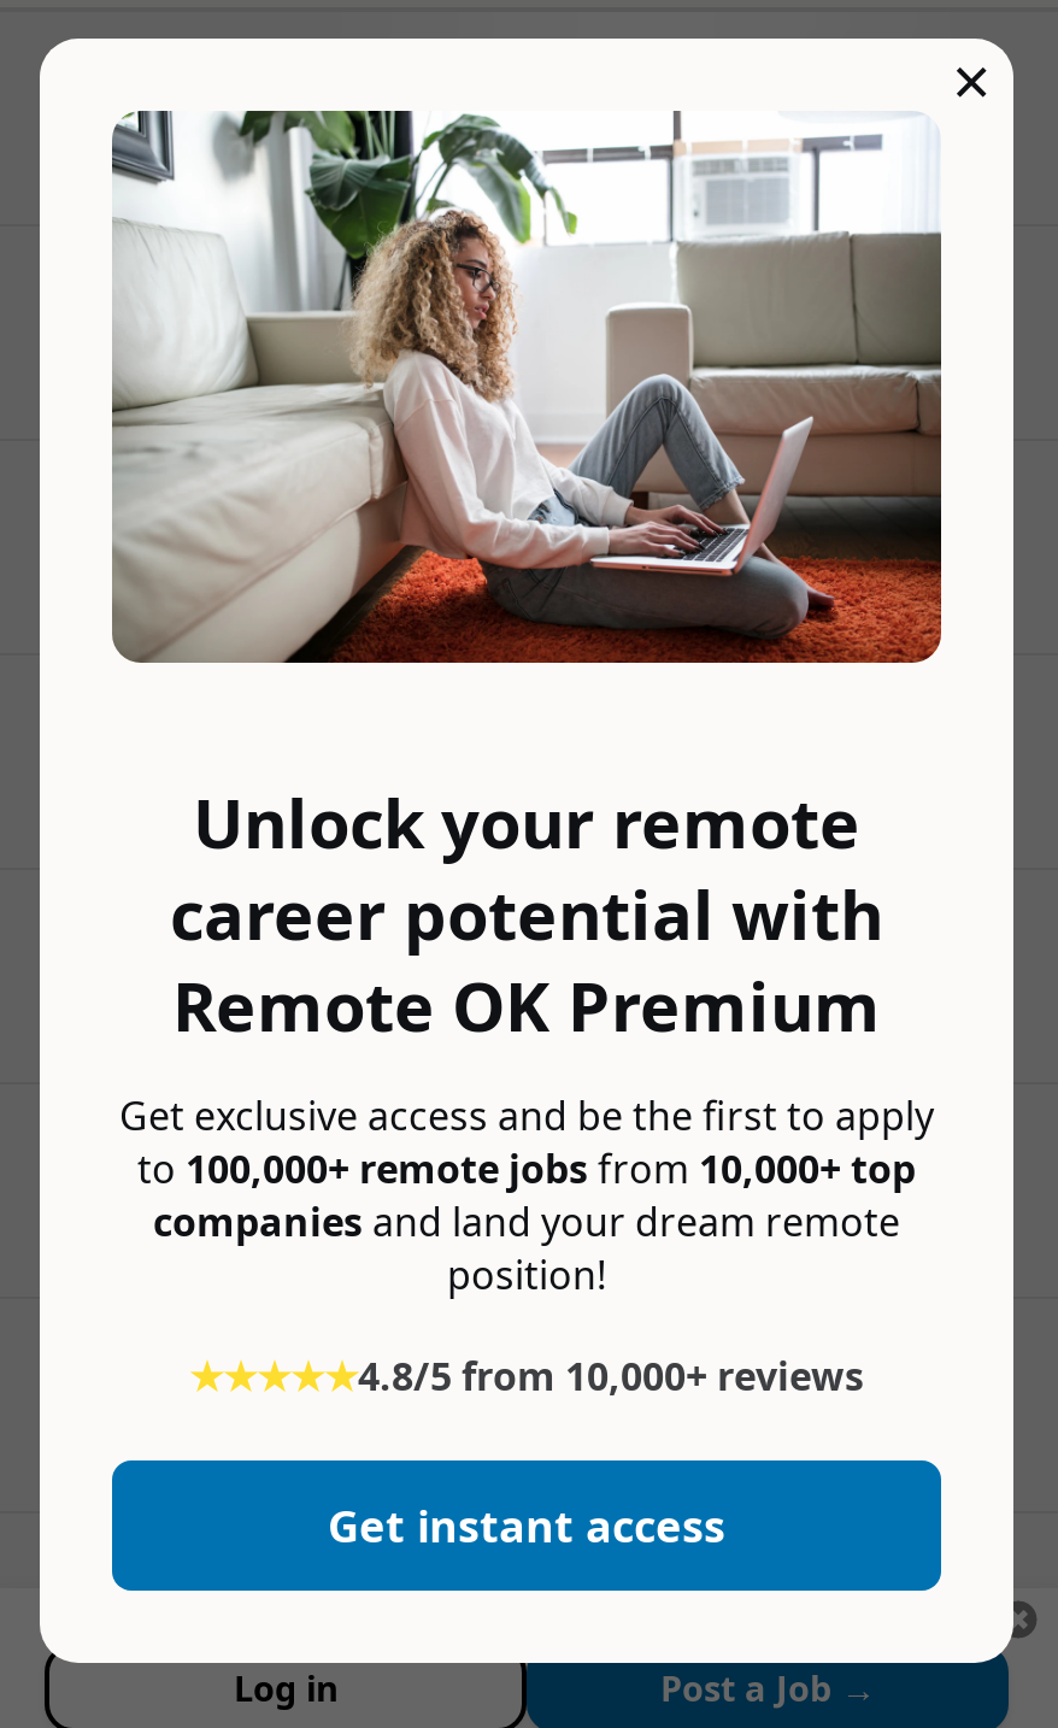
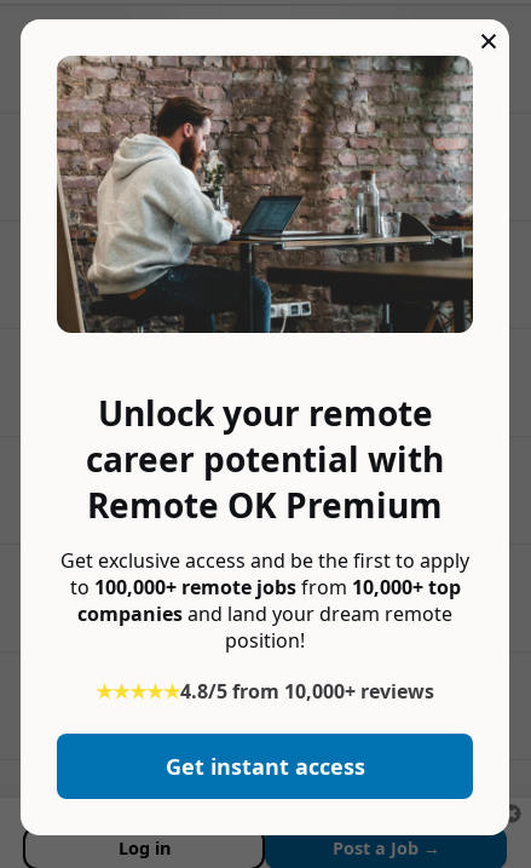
- [image]
+ [image]
